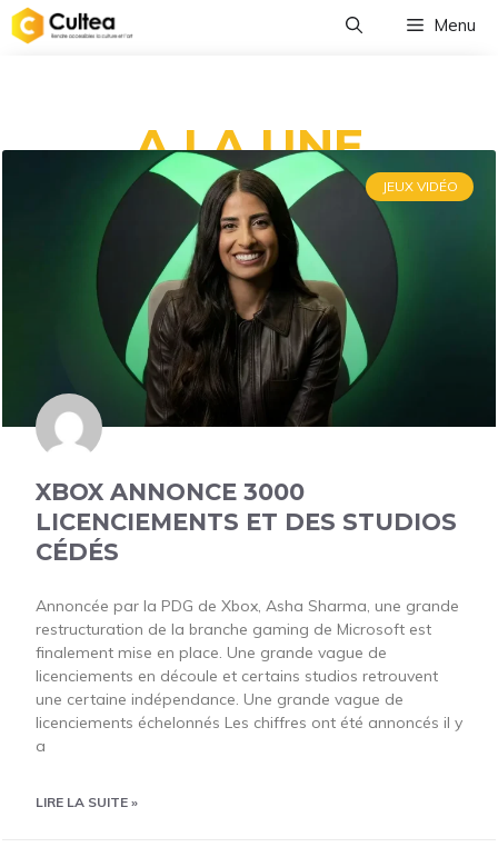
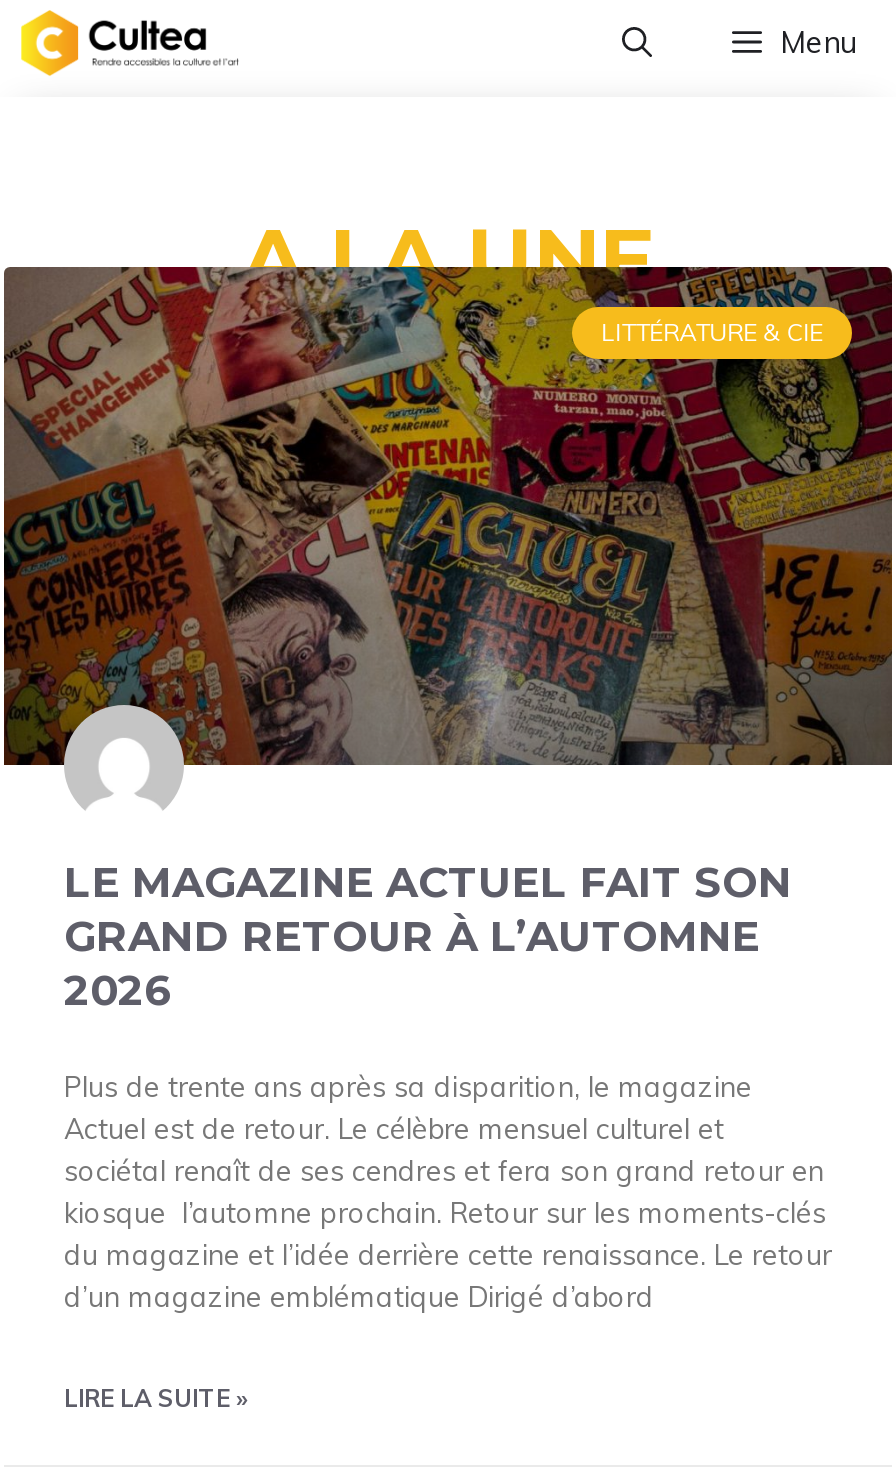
- [image]
- JEUX VIDÉO
+ [image]
+ LITTÉRATURE & CIE

- XBOX ANNONCE 3000
- LICENCIEMENTS ET DES STUDIOS
- CÉDÉS
+ LE MAGAZINE ACTUEL FAIT SON
+ GRAND RETOUR À L’AUTOMNE
+ 2026

- Annoncée par la PDG de Xbox, Asha Sharma, une grande
- restructuration de la branche gaming de Microsoft est
- finalement mise en place. Une grande vague de
- licenciements en découle et certains studios retrouvent
- une certaine indépendance. Une grande vague de
- licenciements échelonnés Les chiffres ont été annoncés il y
- a
+ Plus de trente ans après sa disparition, le magazine
+ Actuel est de retour. Le célèbre mensuel culturel et
+ sociétal renaît de ses cendres et fera son grand retour en
+ kiosque l’automne prochain. Retour sur les moments-clés
+ du magazine et l’idée derrière cette renaissance. Le retour
+ d’un magazine emblématique Dirigé d’abord
